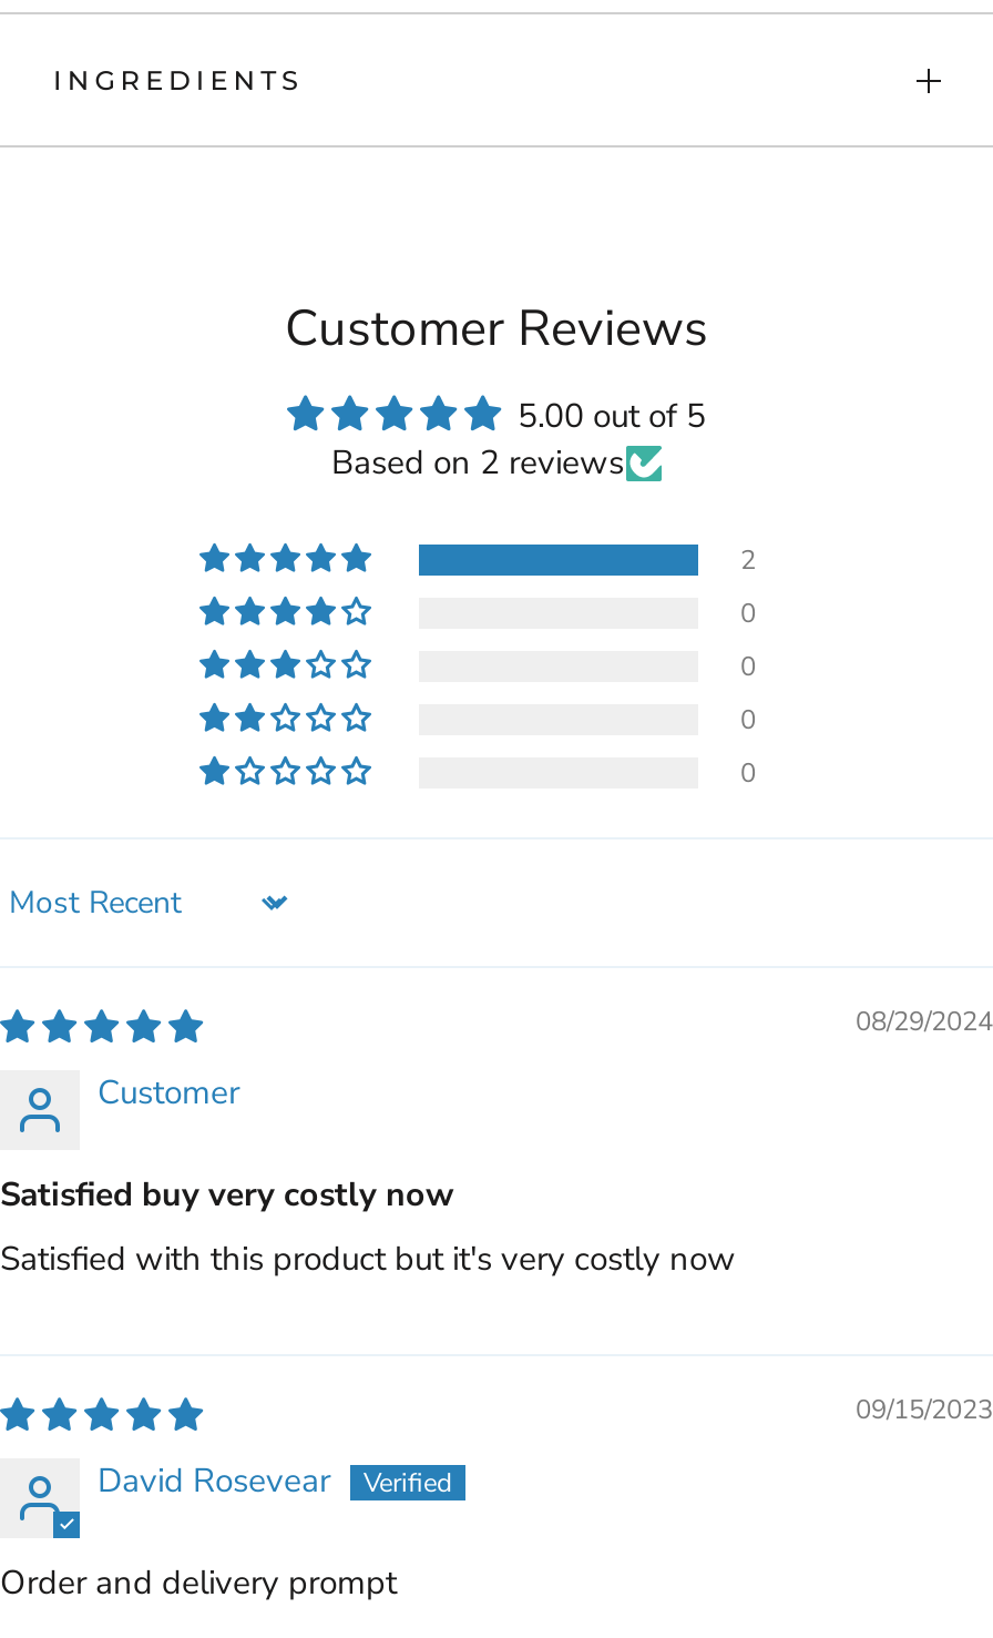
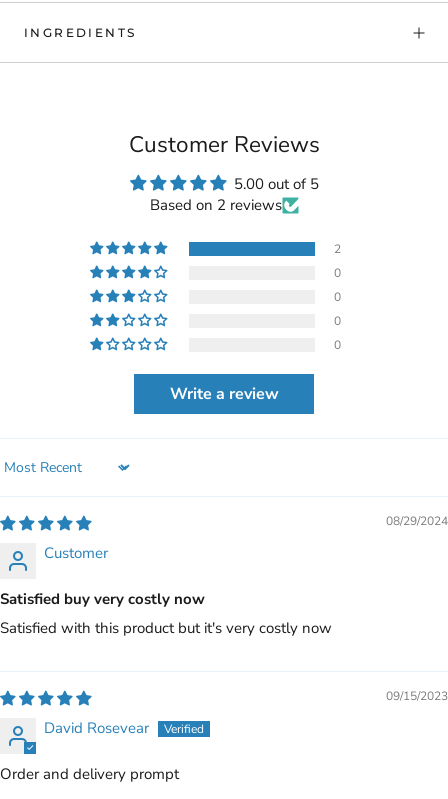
+ Write a review
